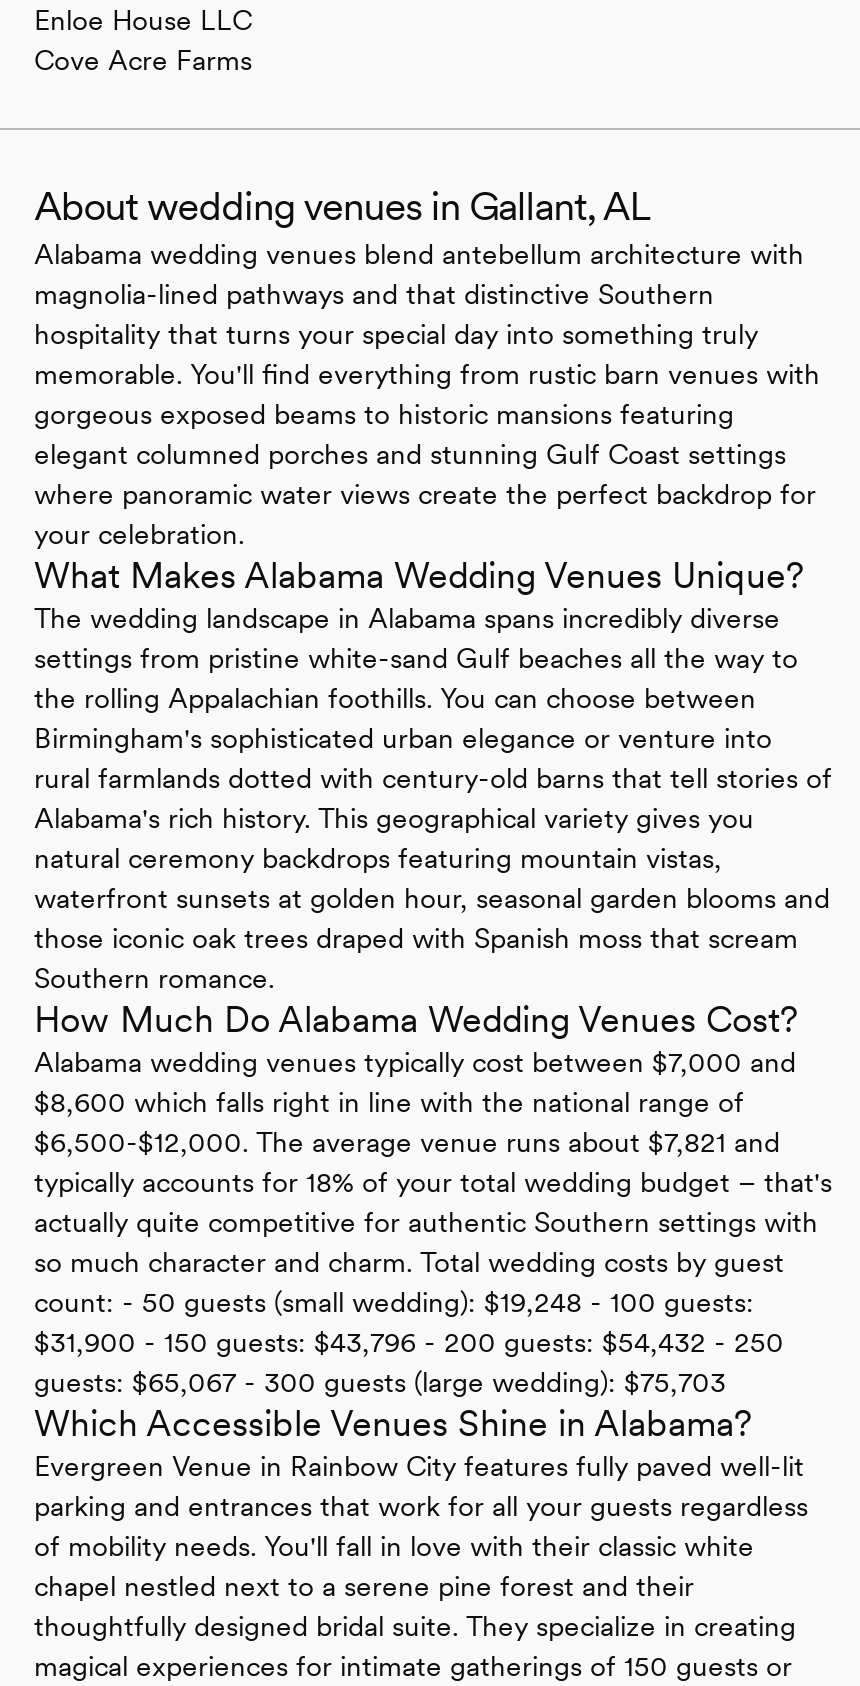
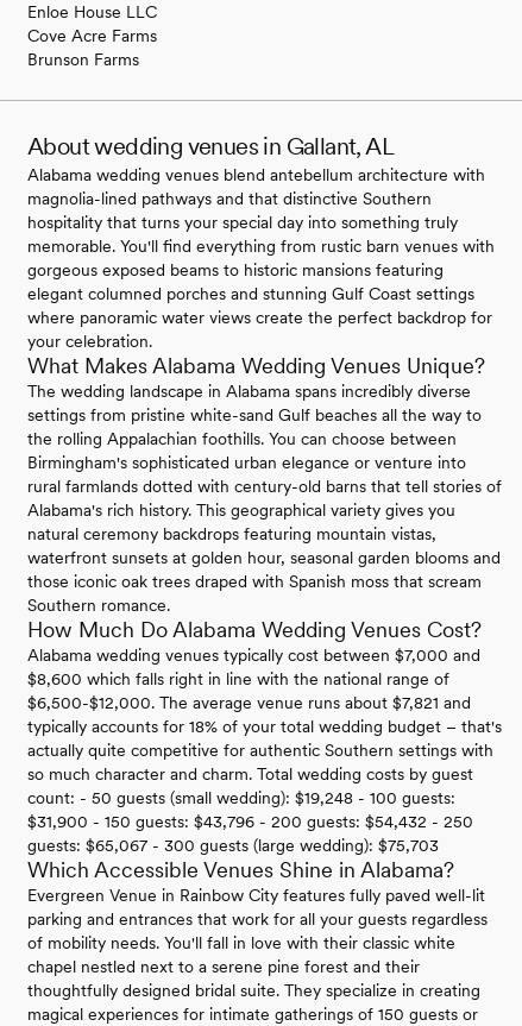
+ Brunson Farms
